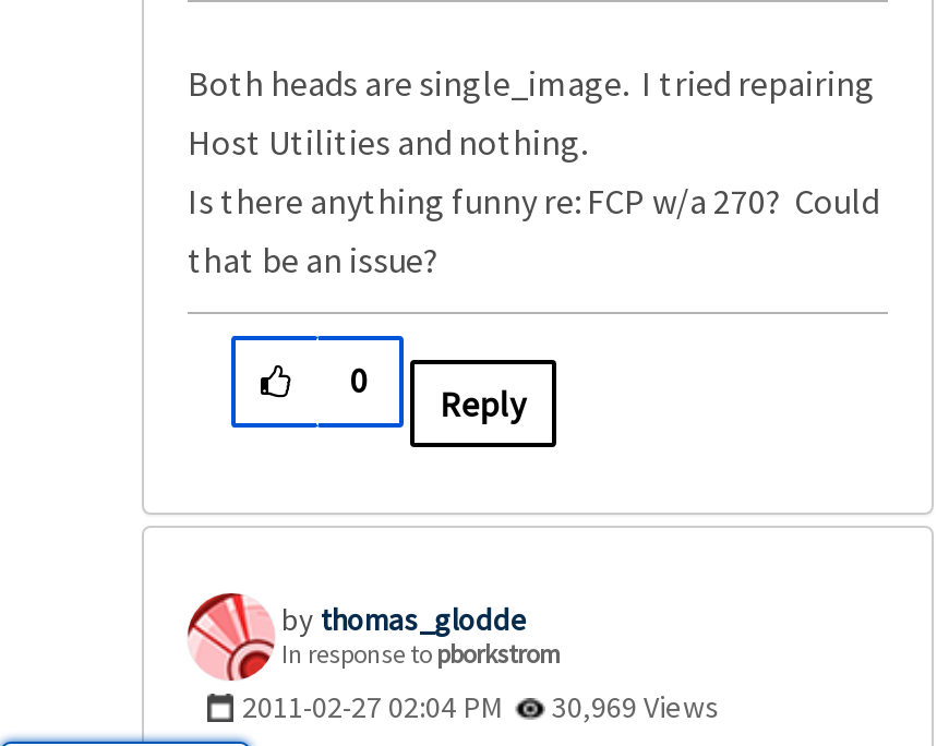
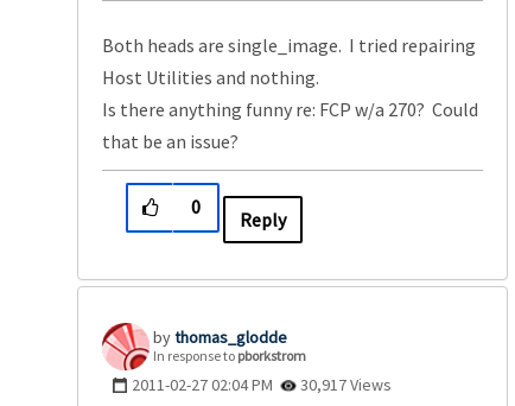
- 2011-02-27 02:04 PM 30,969 Views
+ 2011-02-27 02:04 PM 30,917 Views
